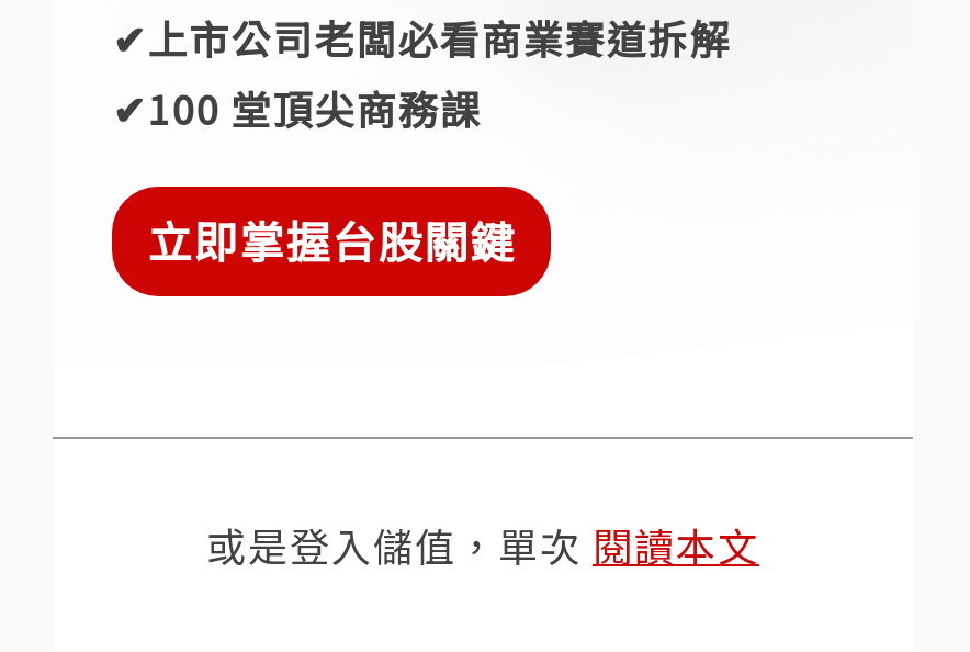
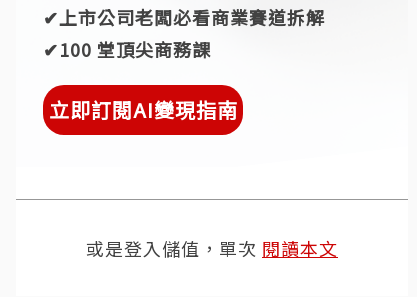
- 立即掌握台股關鍵
+ 立即訂閱AI變現指南
